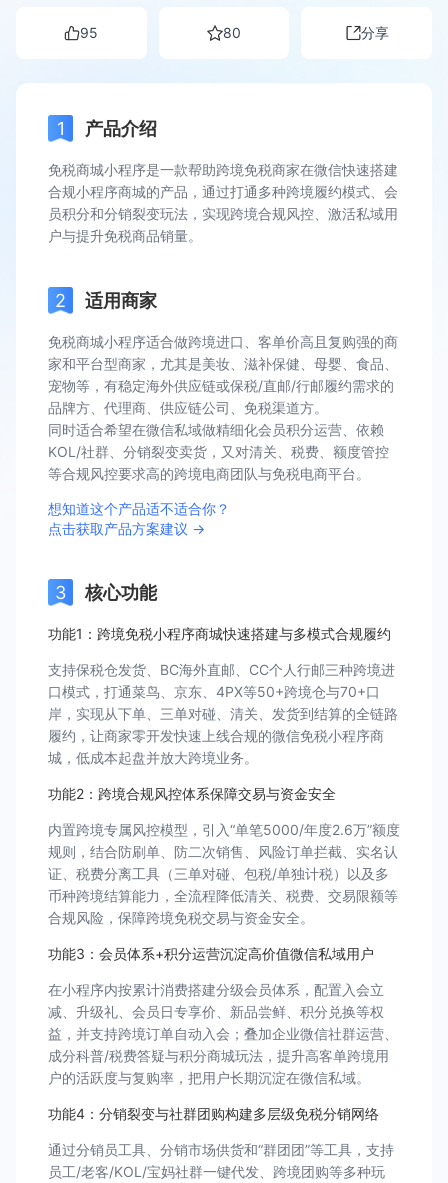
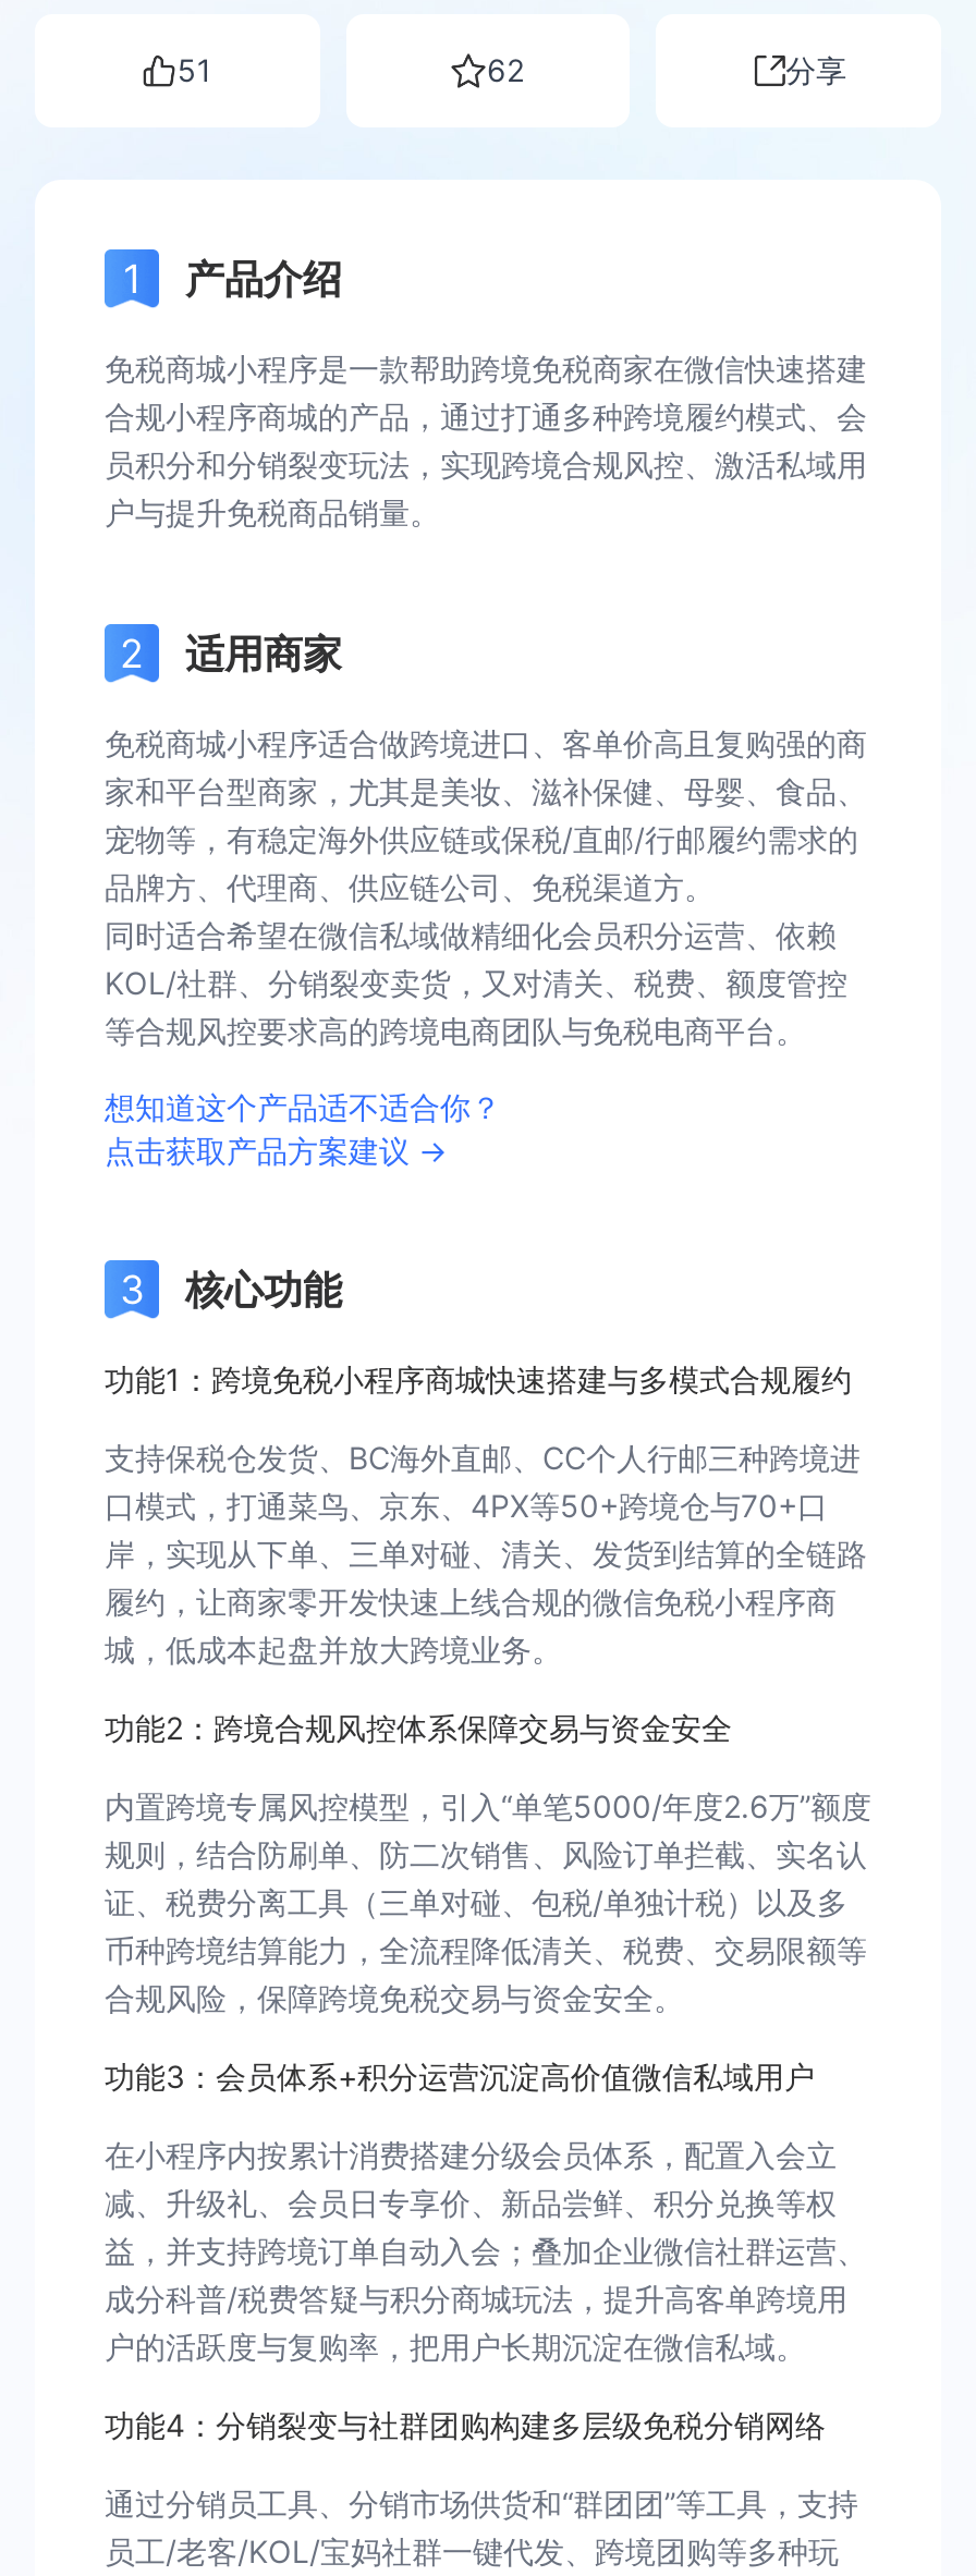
- 95
+ 51

- 80
+ 62
